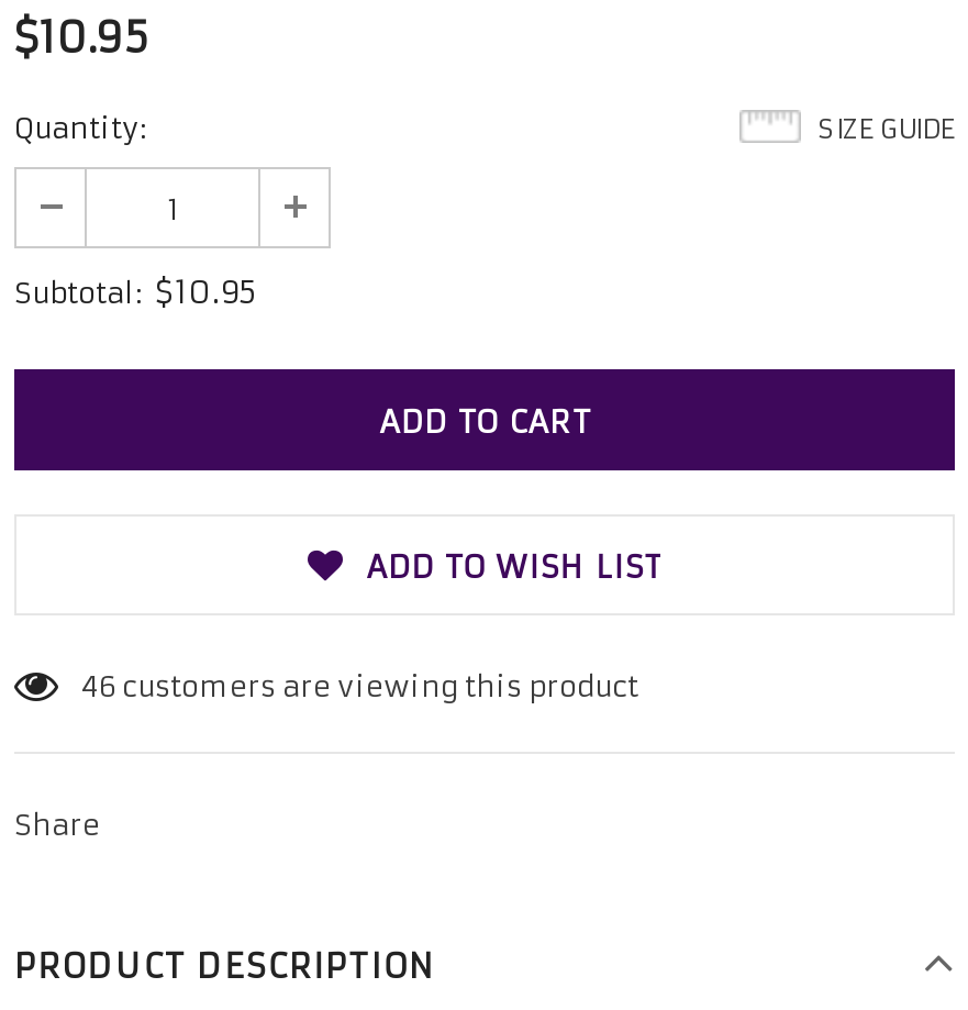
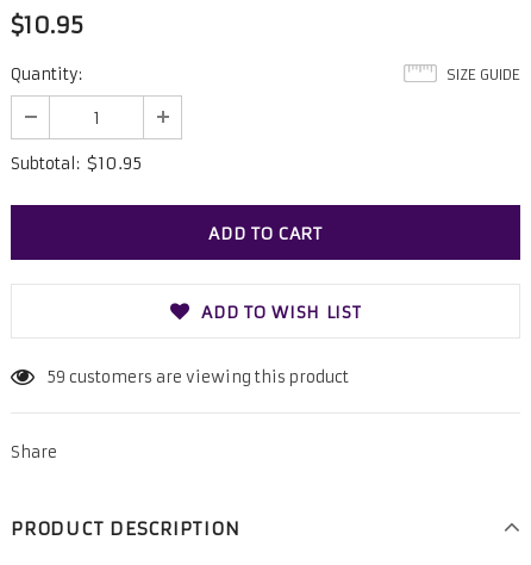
- 46 customers are viewing this product
+ 59 customers are viewing this product
